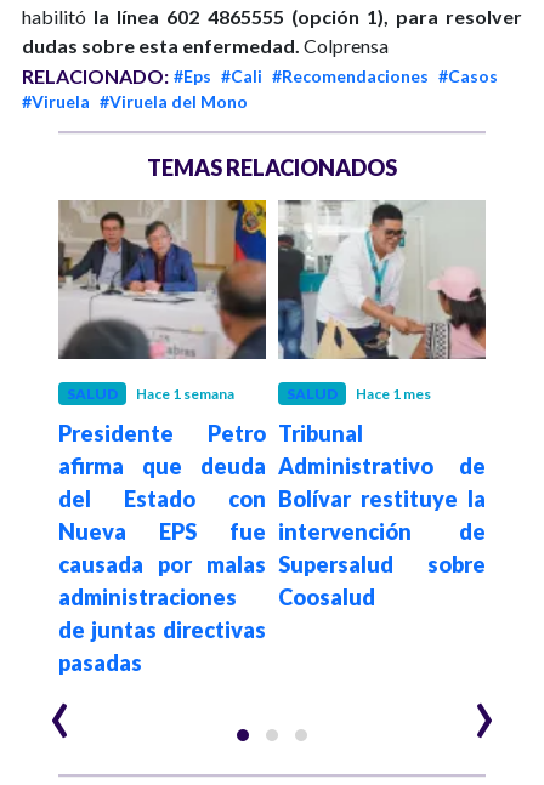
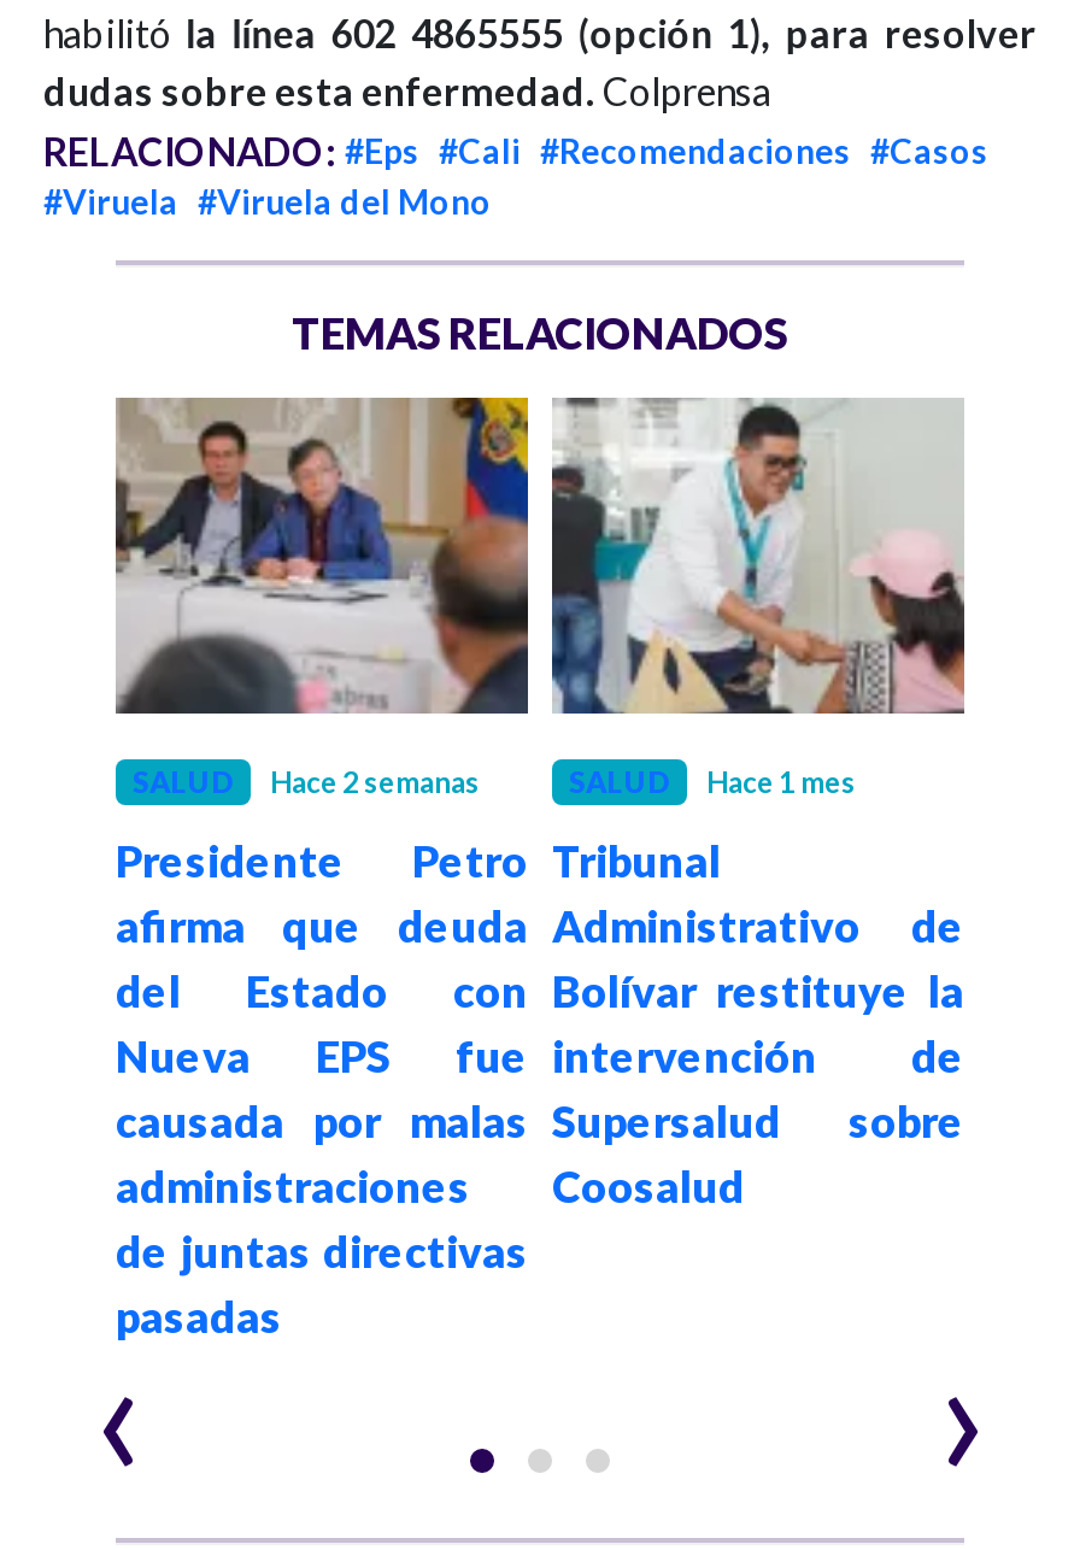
- Hace 1 semana
+ Hace 2 semanas
